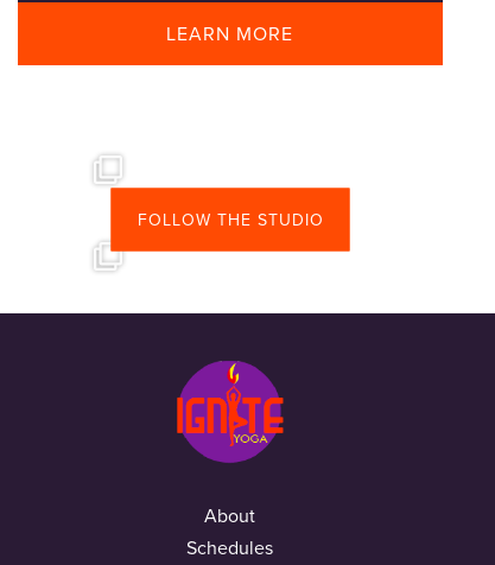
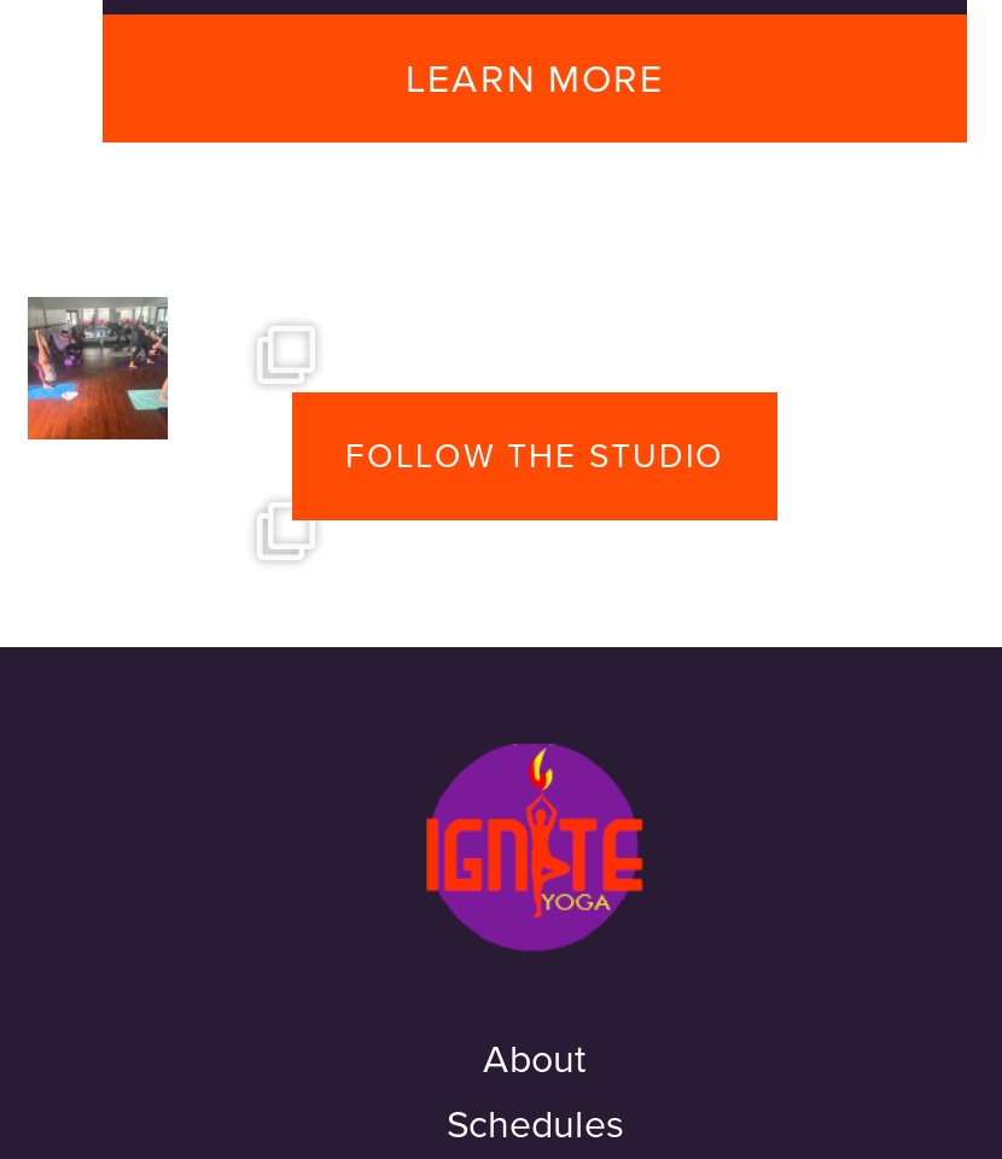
+ [image]
